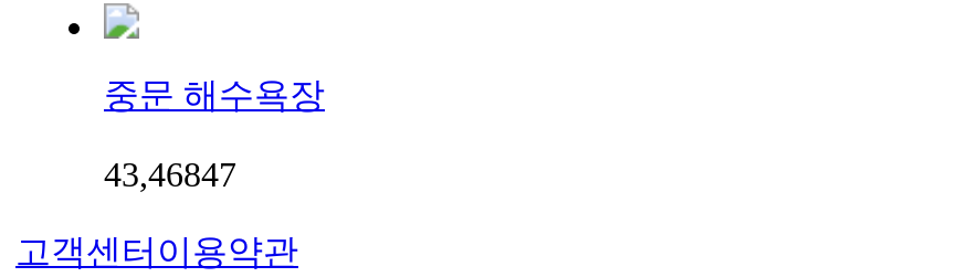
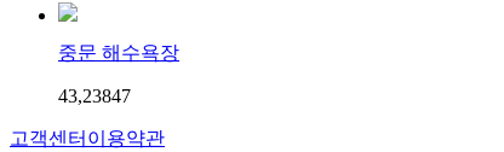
- 43,46847
+ 43,23847
